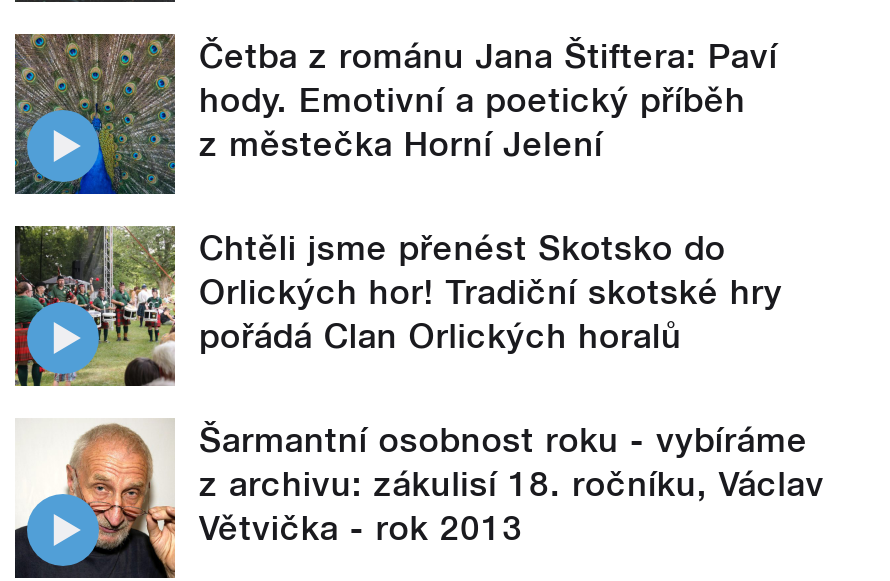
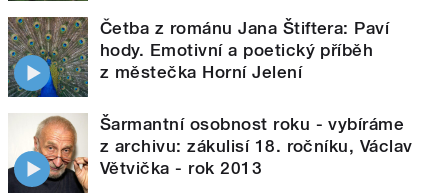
- [image]
- Chtěli jsme přenést Skotsko do
- Orlických hor! Tradiční skotské hry
- pořádá Clan Orlických horalů
